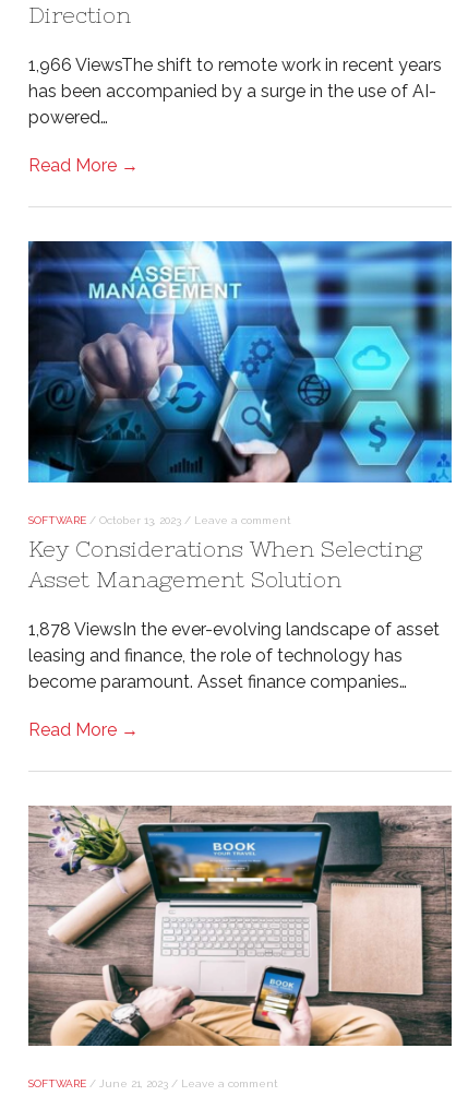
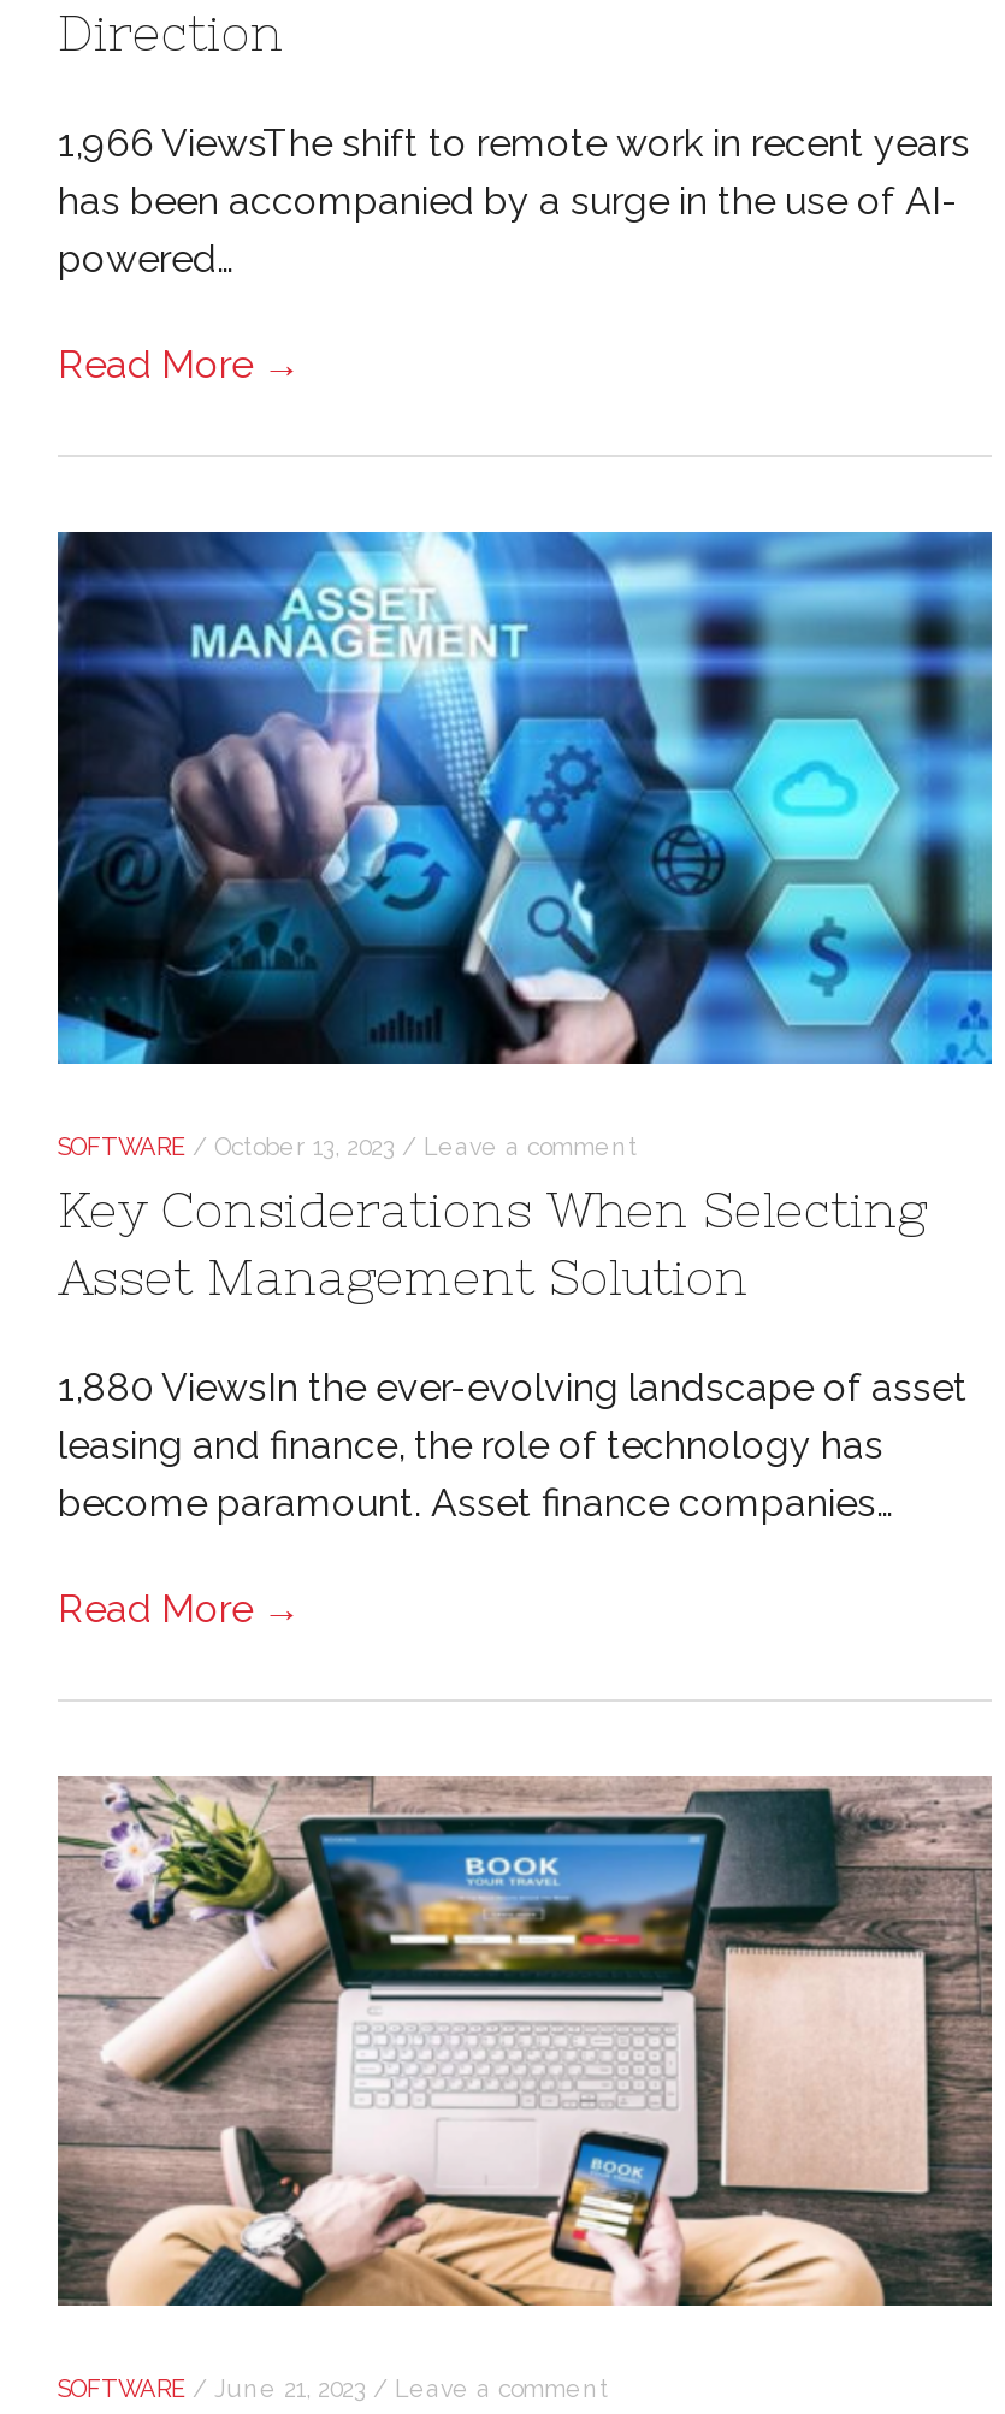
- 1,878 ViewsIn the ever-evolving landscape of asset
+ 1,880 ViewsIn the ever-evolving landscape of asset
